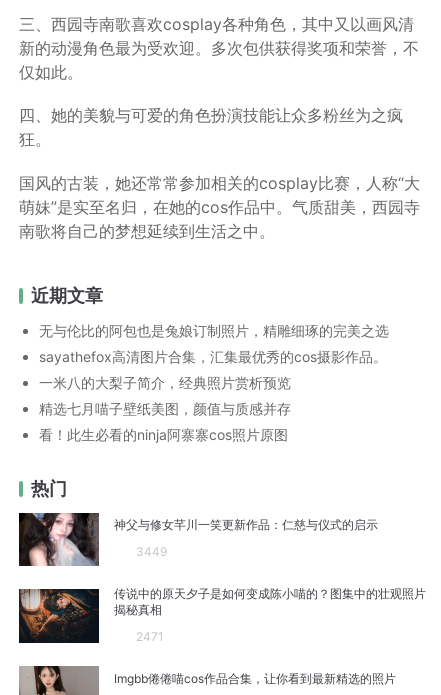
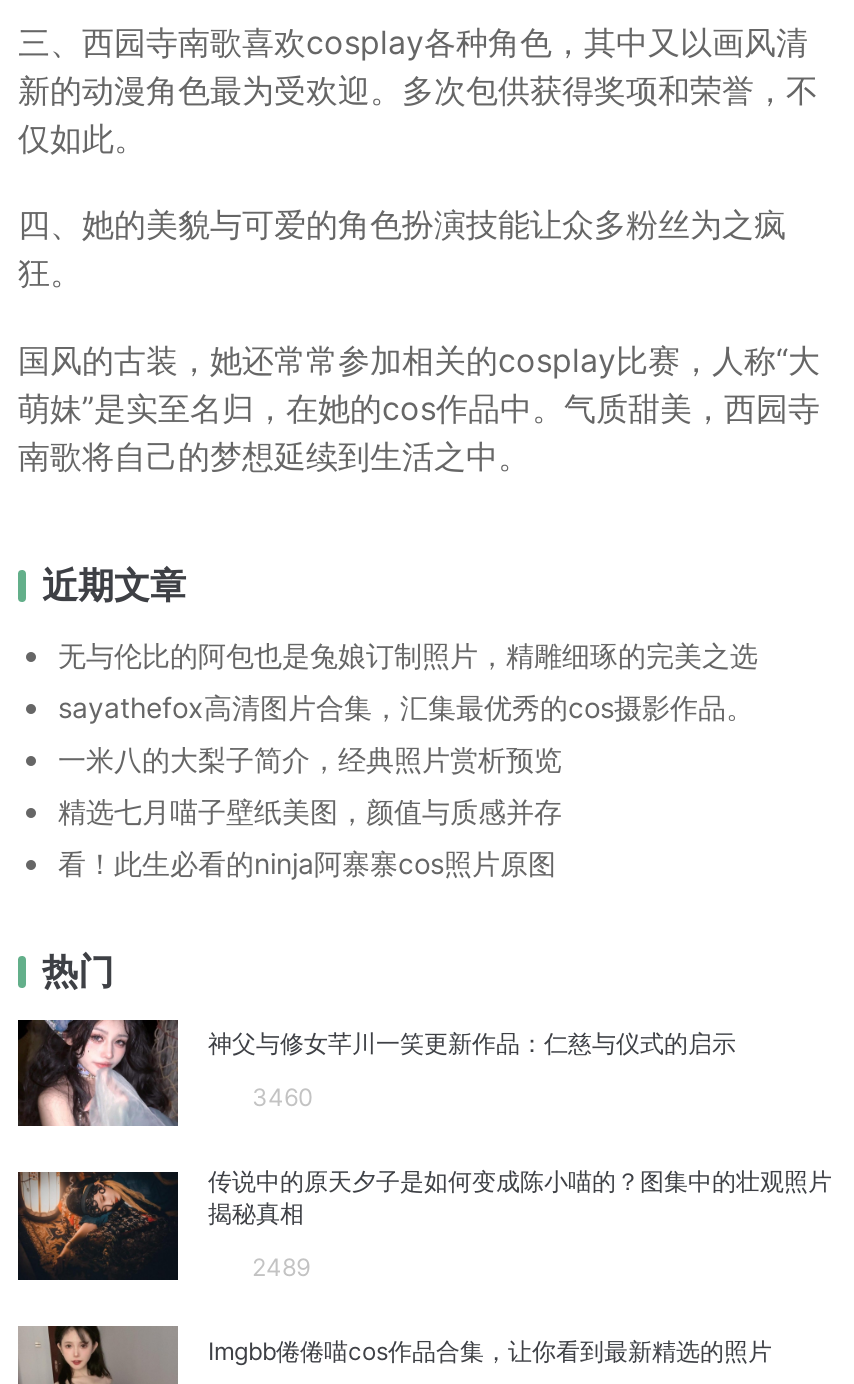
- 3449
+ 3460

- 2471
+ 2489
